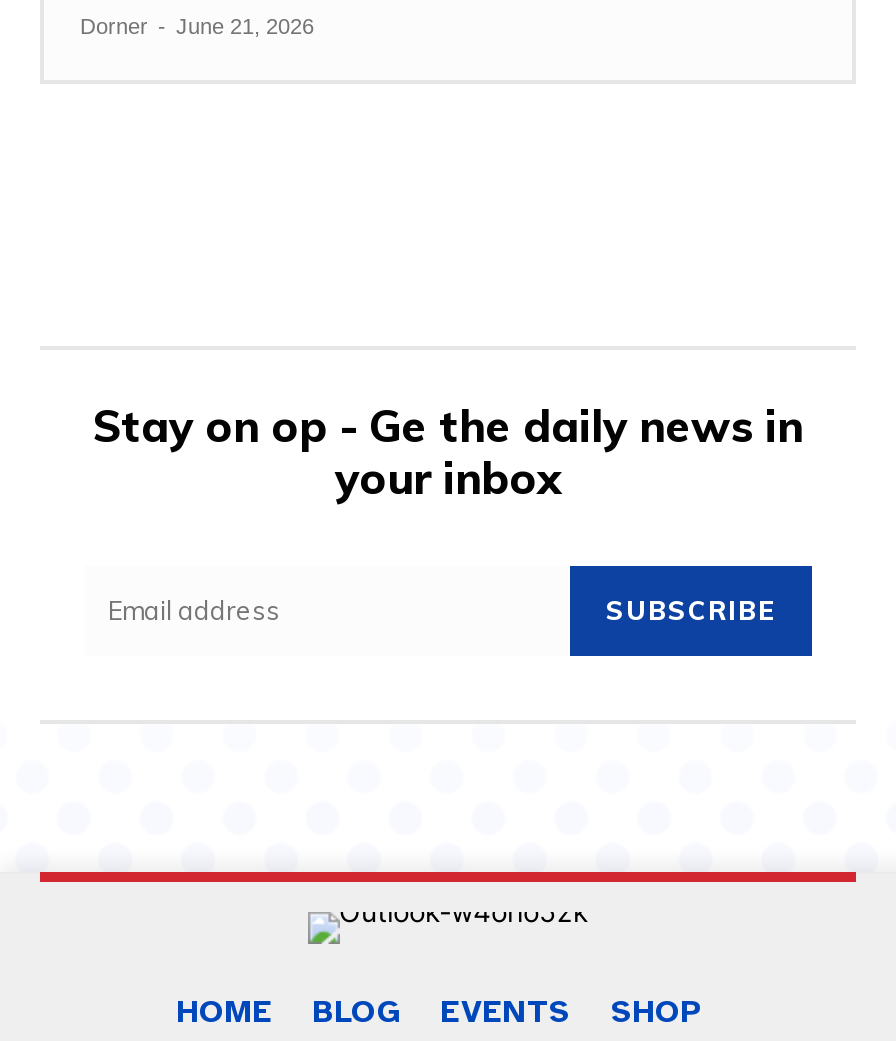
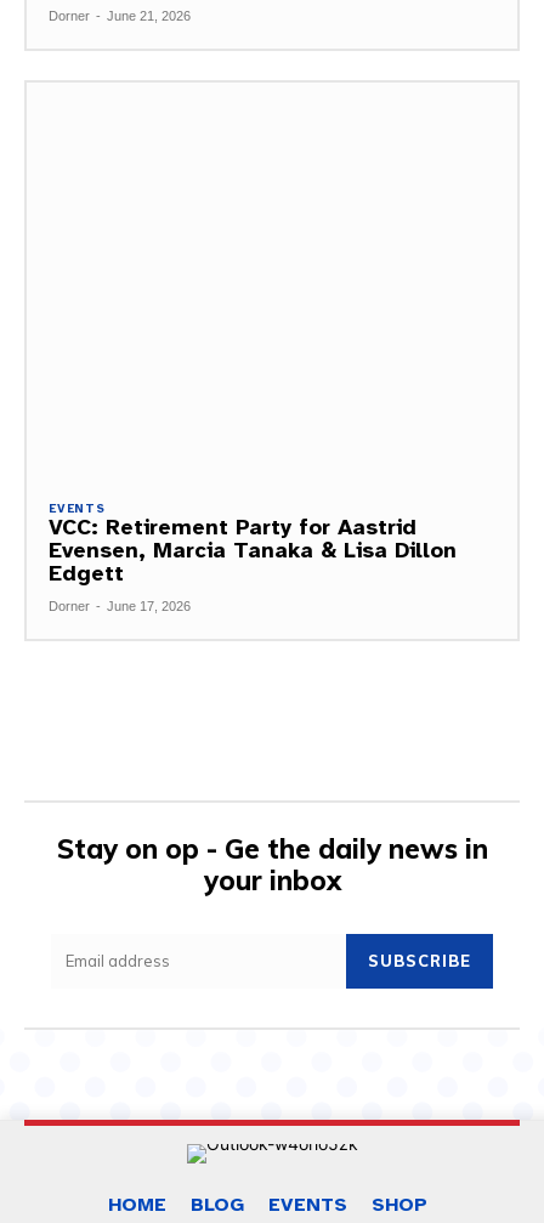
+ EVENTS
+ VCC: Retirement Party for Aastrid
+ Evensen, Marcia Tanaka & Lisa Dillon
+ Edgett
+ Dorner - June 17, 2026
